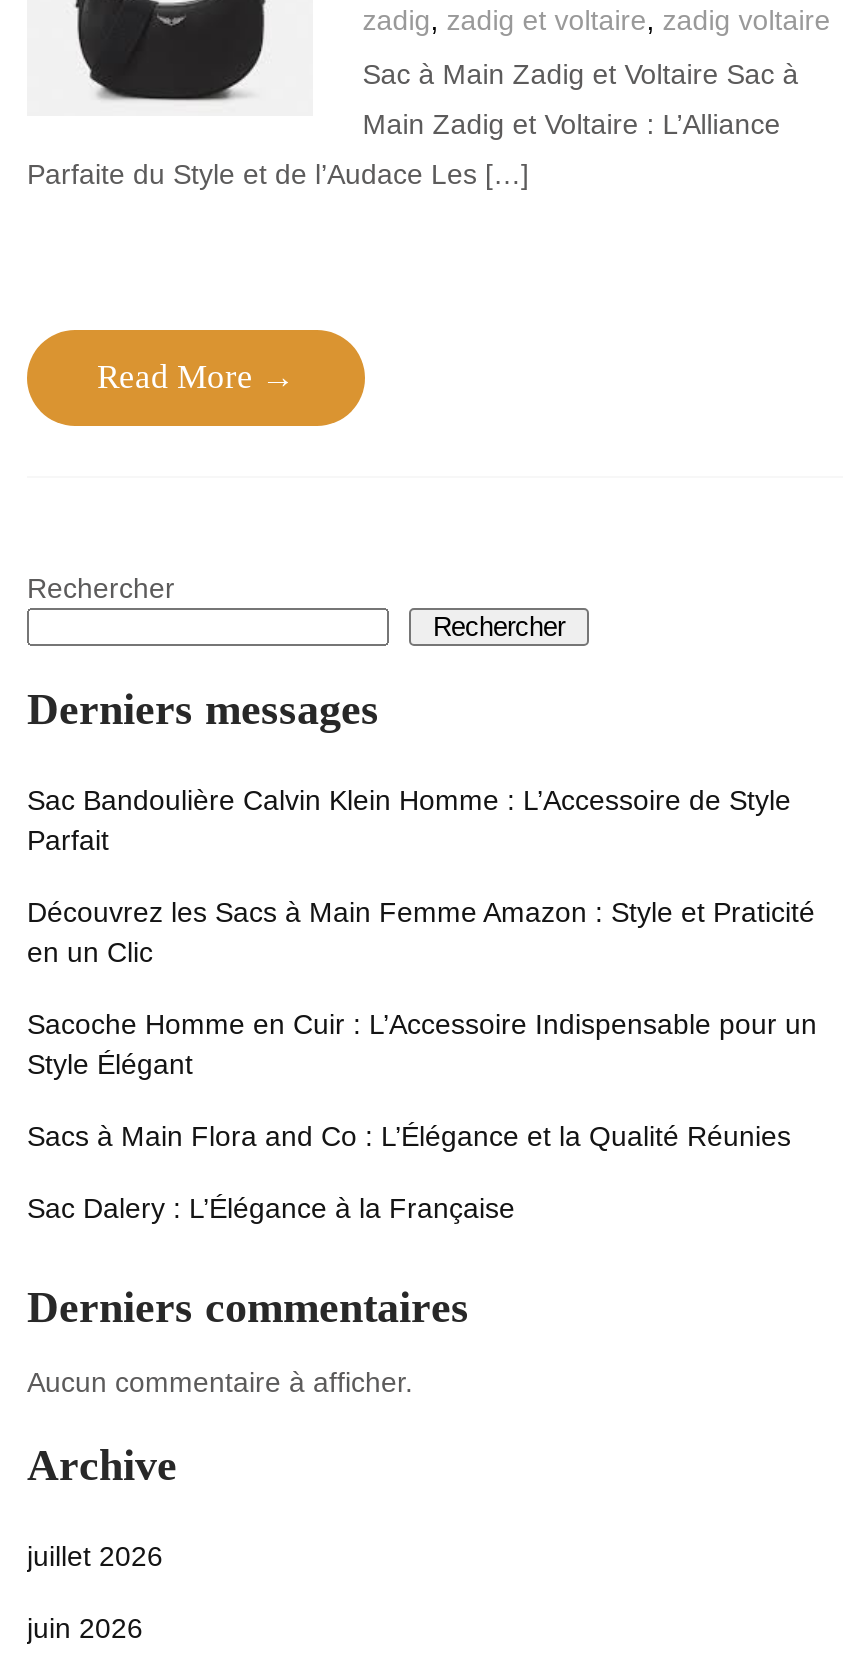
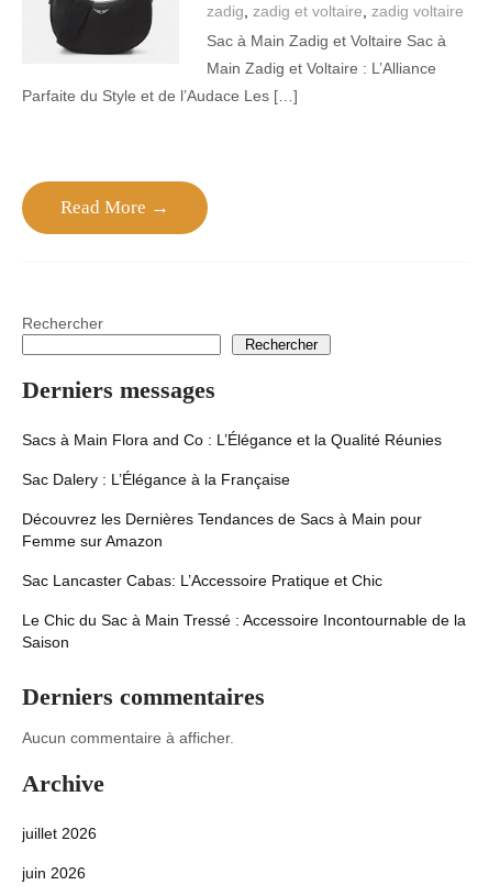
- Sac Bandoulière Calvin Klein Homme : L’Accessoire de Style
- Parfait
- Découvrez les Sacs à Main Femme Amazon : Style et Praticité
- en un Clic
- Sacoche Homme en Cuir : L’Accessoire Indispensable pour un
- Style Élégant

moved up: Sacs à Main Flora and Co : L’Élégance et la Qualité Réunies | Sac Dalery : L’Élégance à la Française

+ Découvrez les Dernières Tendances de Sacs à Main pour
+ Femme sur Amazon
+ Sac Lancaster Cabas: L’Accessoire Pratique et Chic
+ Le Chic du Sac à Main Tressé : Accessoire Incontournable de la
+ Saison
